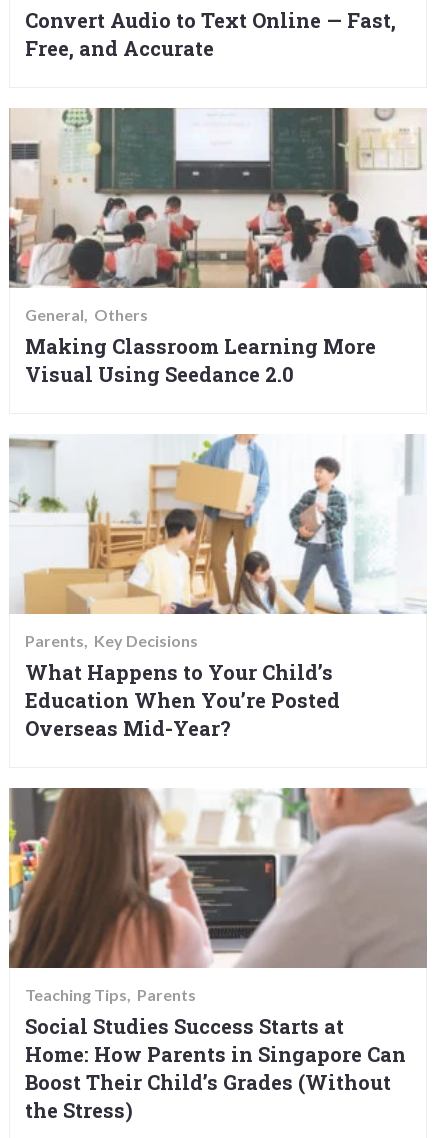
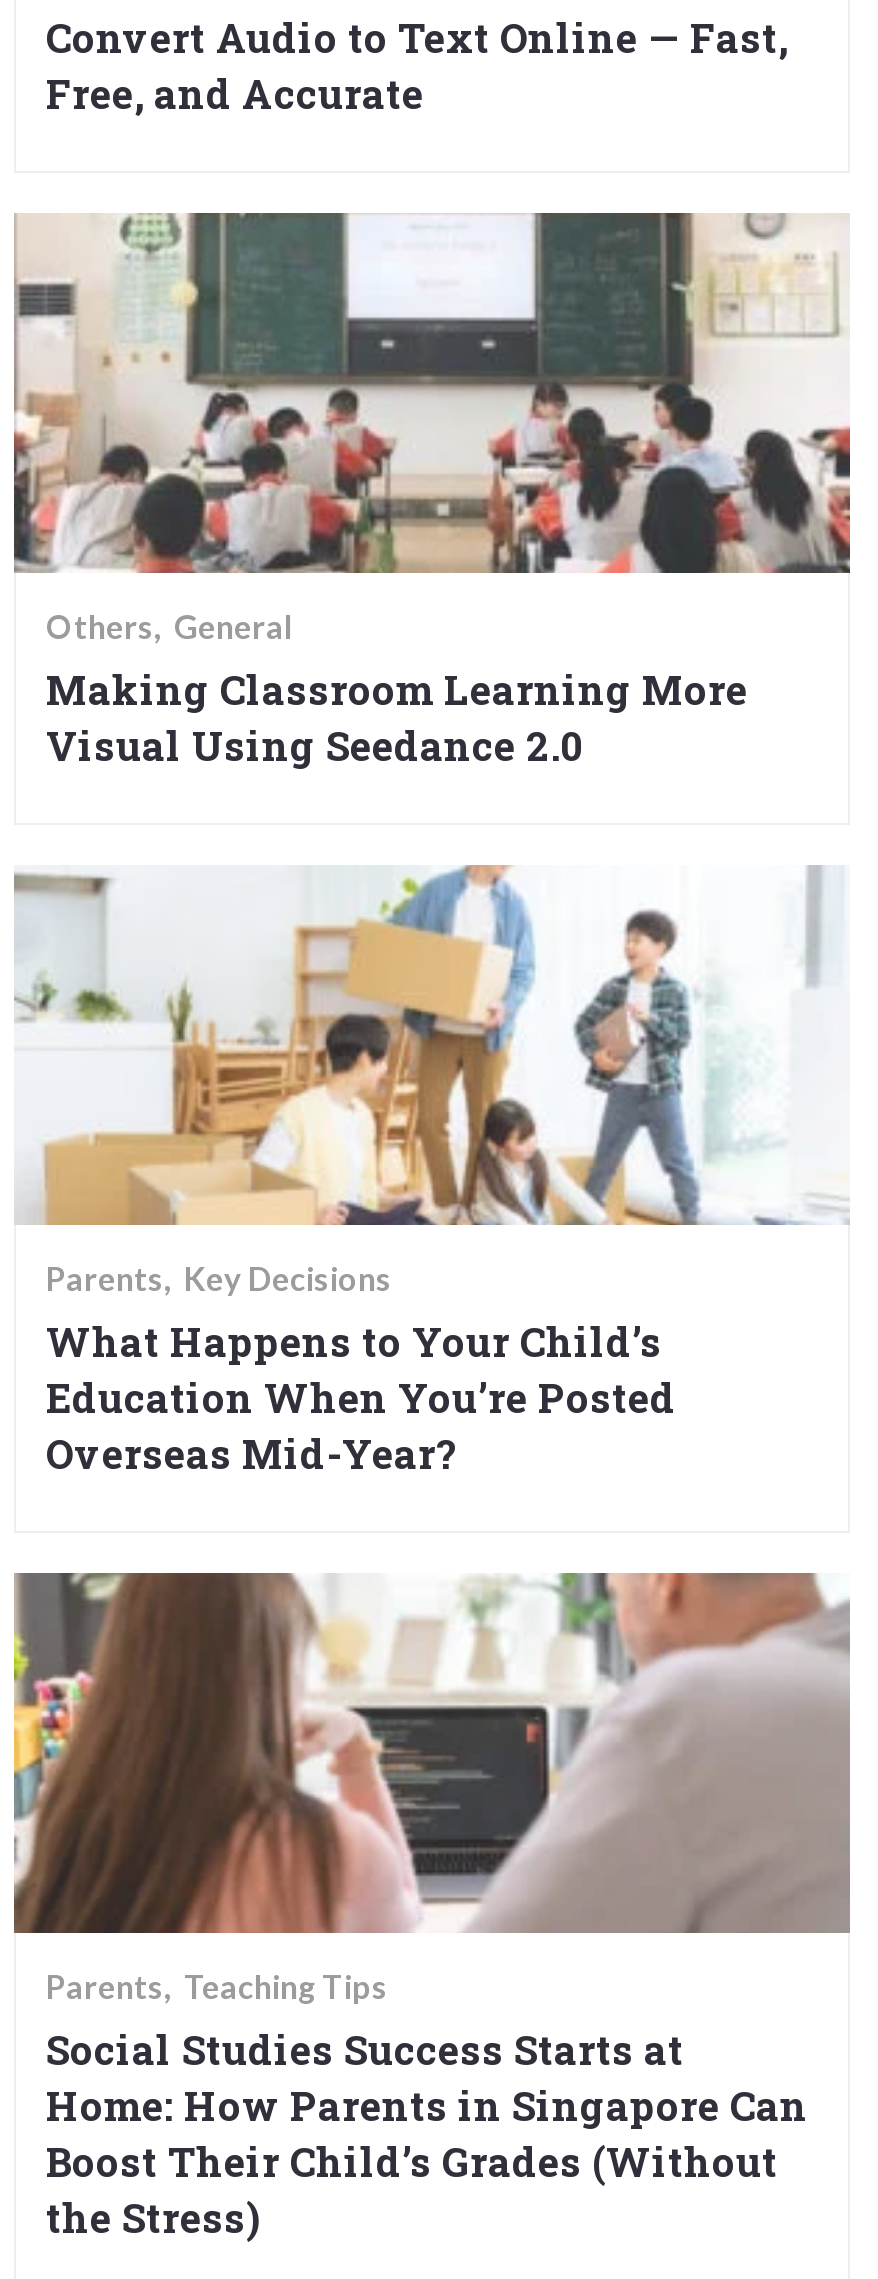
- General Others
+ Others General

- Teaching Tips Parents
+ Parents Teaching Tips
